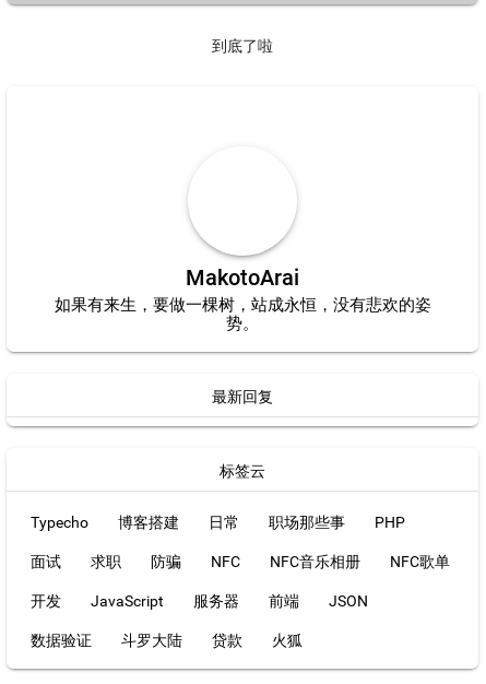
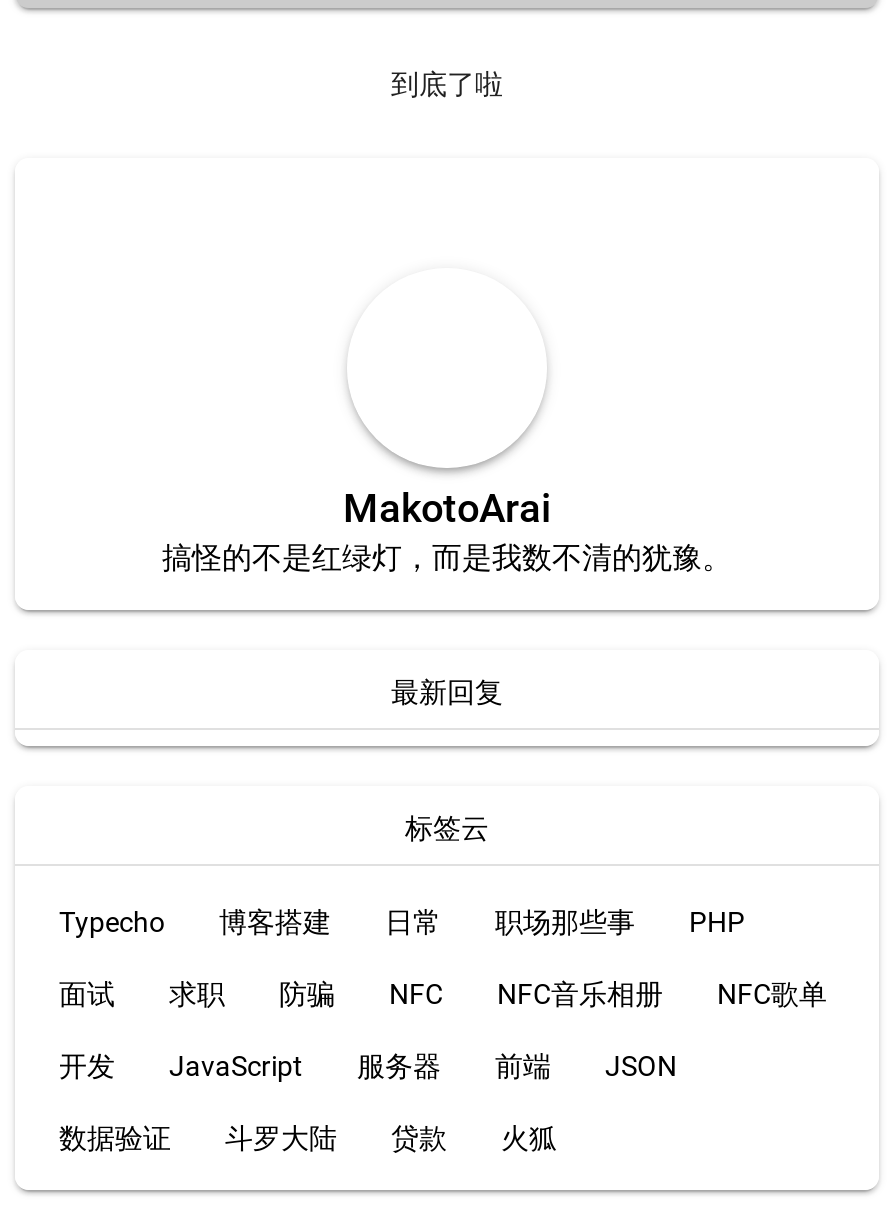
- 如果有来生，要做一棵树，站成永恒，没有悲欢的姿
- 势。
+ 搞怪的不是红绿灯，而是我数不清的犹豫。
